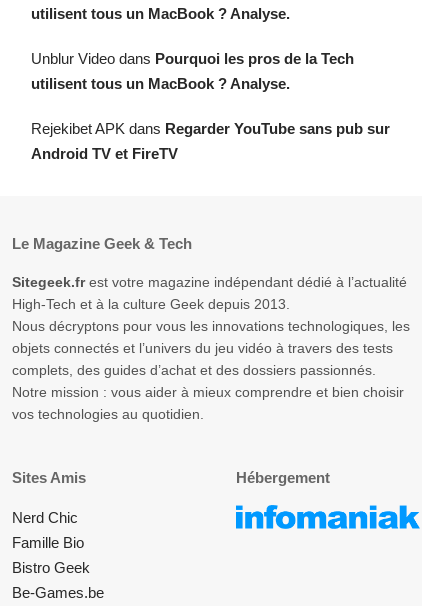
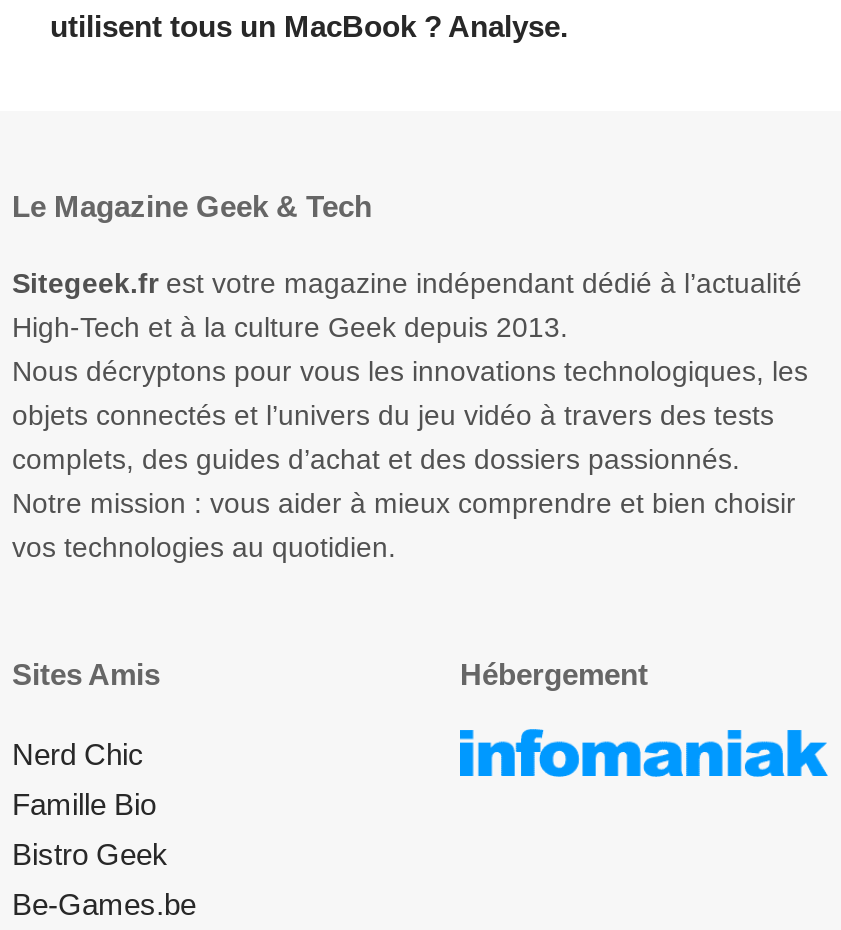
- Unblur Video dans Pourquoi les pros de la Tech
- utilisent tous un MacBook ? Analyse.
- Rejekibet APK dans Regarder YouTube sans pub sur
- Android TV et FireTV
